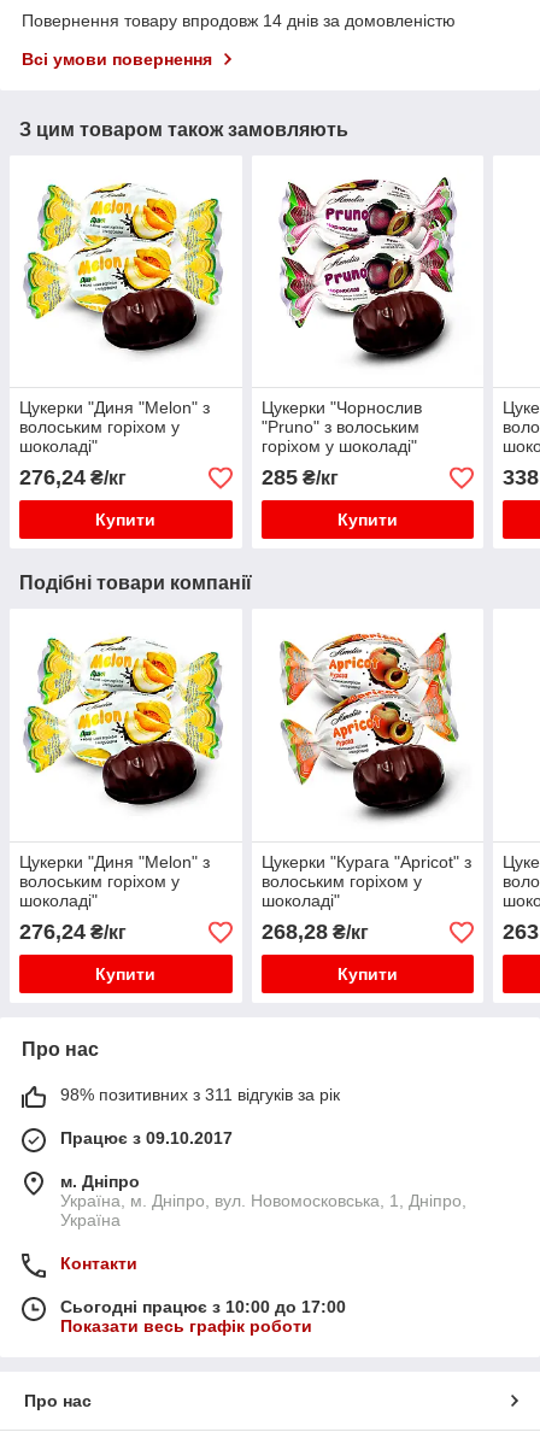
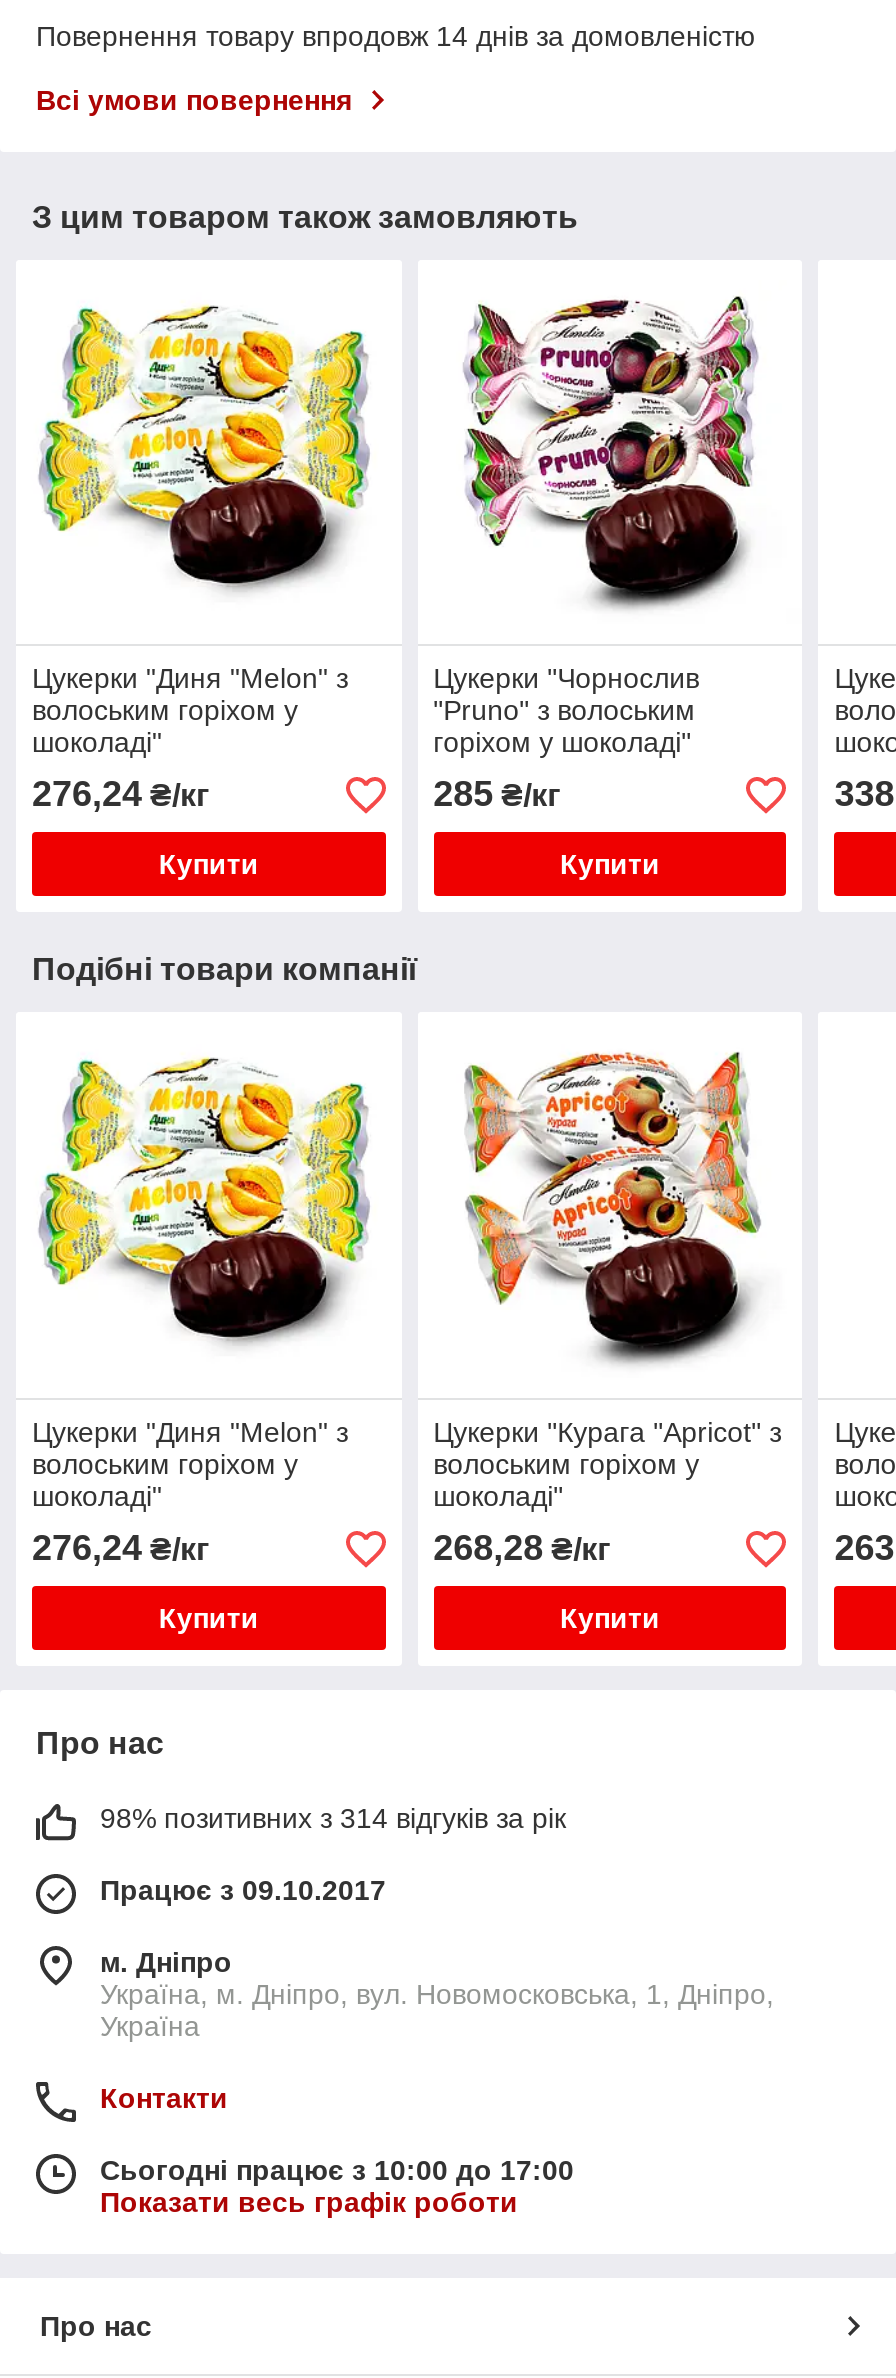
- 98% позитивних з 311 відгуків за рік
+ 98% позитивних з 314 відгуків за рік
